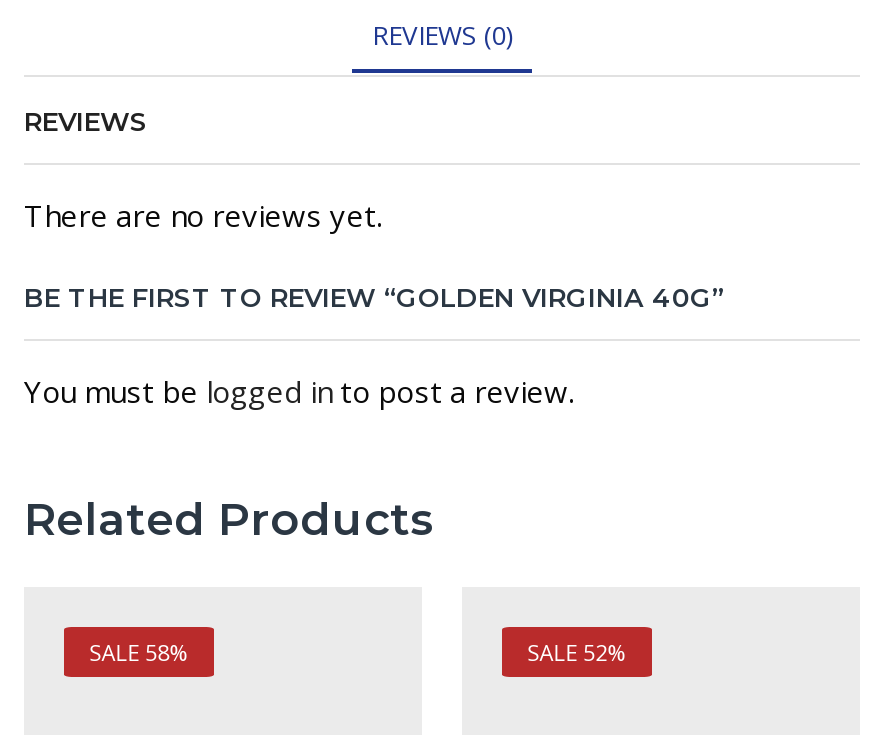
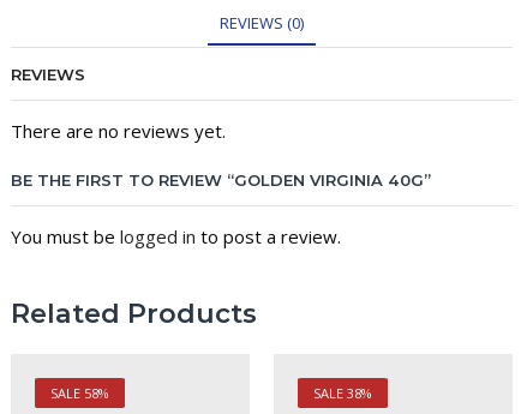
- SALE 52%
+ SALE 38%
